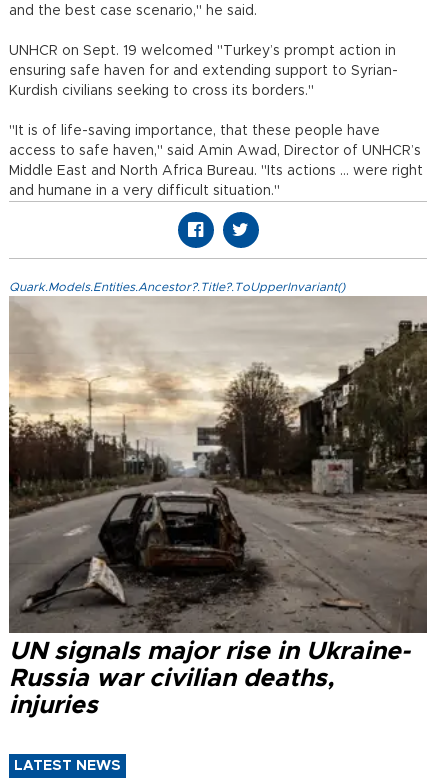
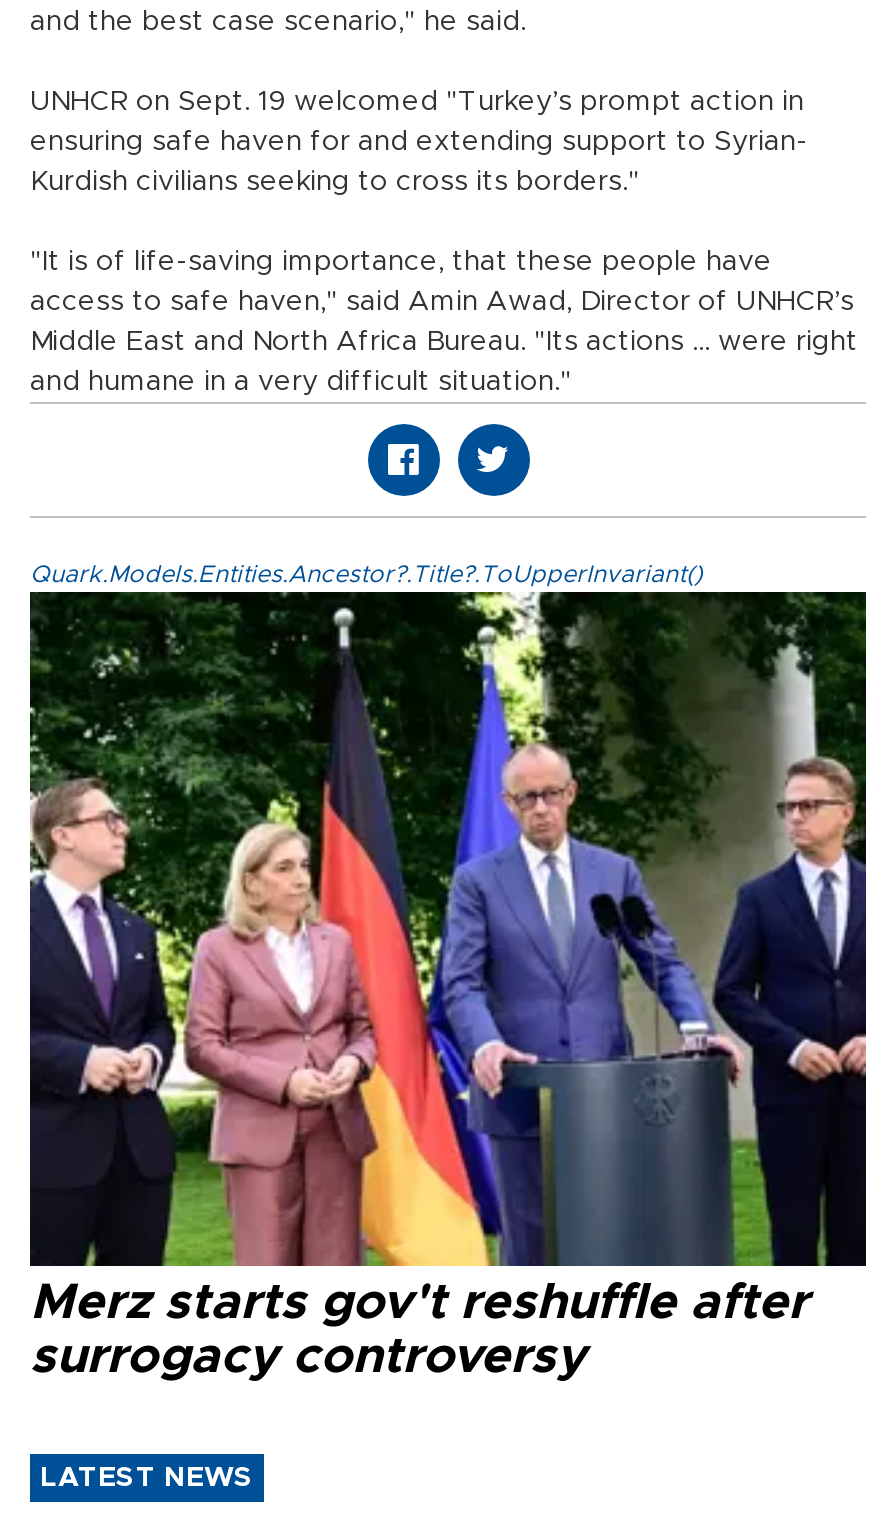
- [image]
- UN signals major rise in Ukraine-
- Russia war civilian deaths,
- injuries
+ [image]
+ Merz starts gov't reshuffle after
+ surrogacy controversy
